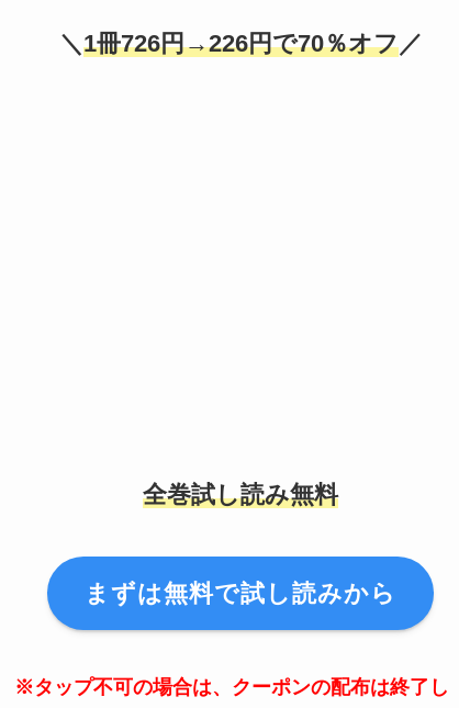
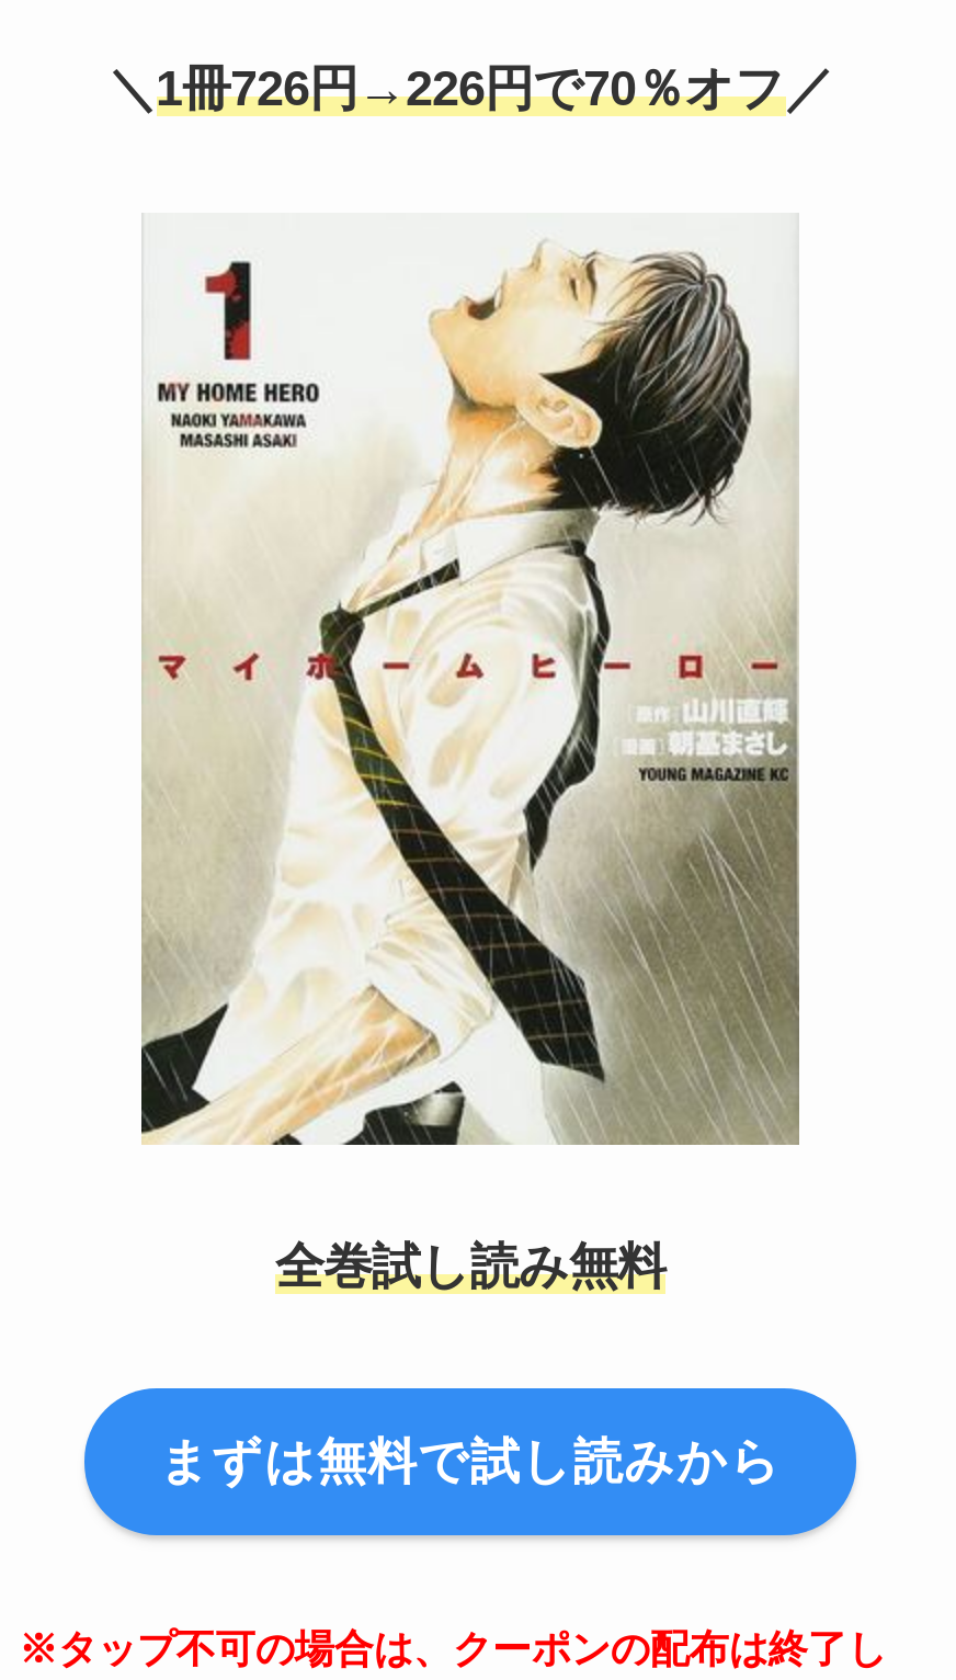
+ [image]
